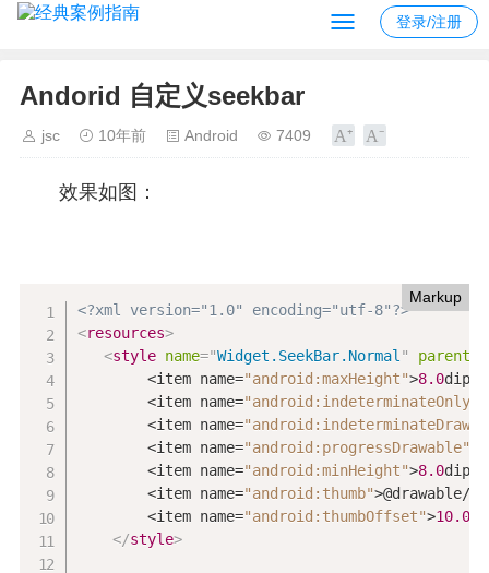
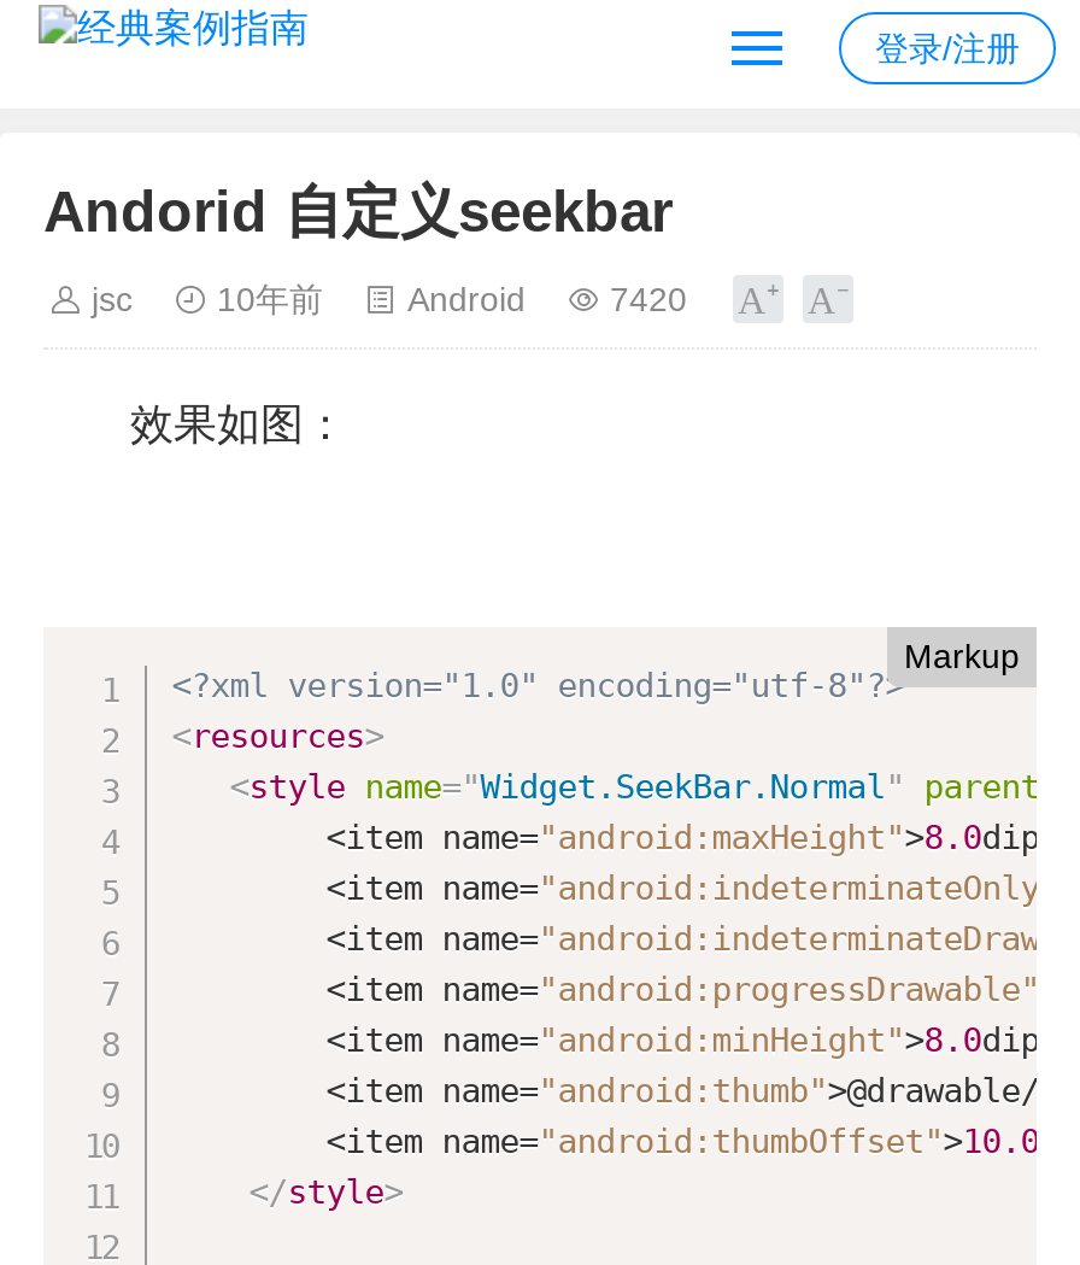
- 7409
+ 7420
